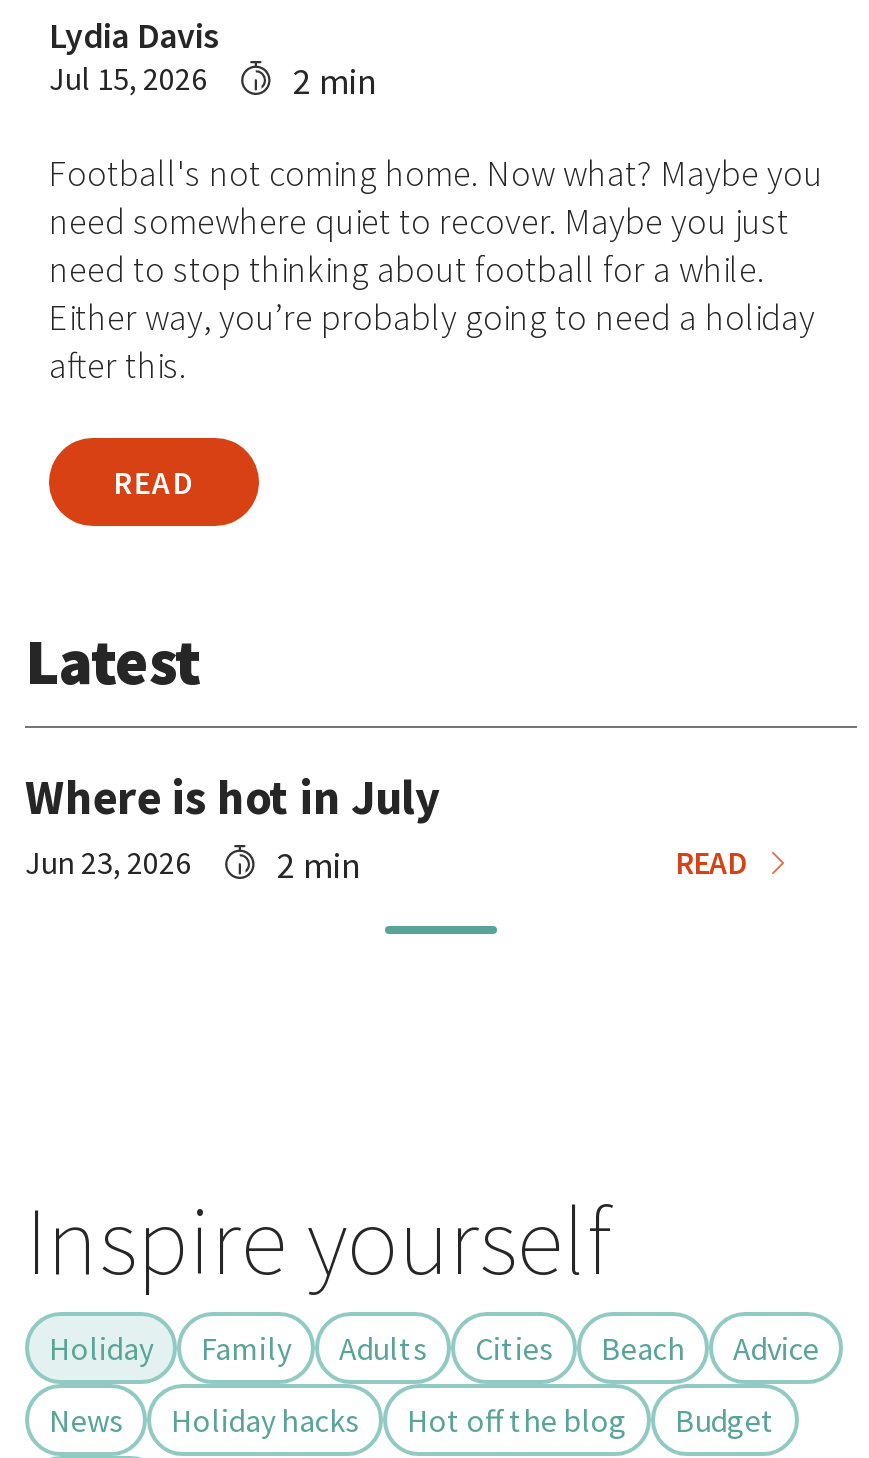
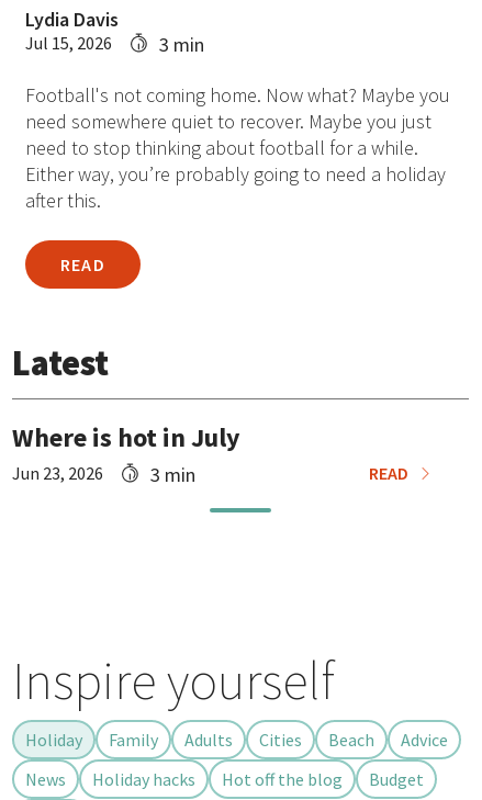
- 2 min
+ 3 min

- 2 min
+ 3 min
